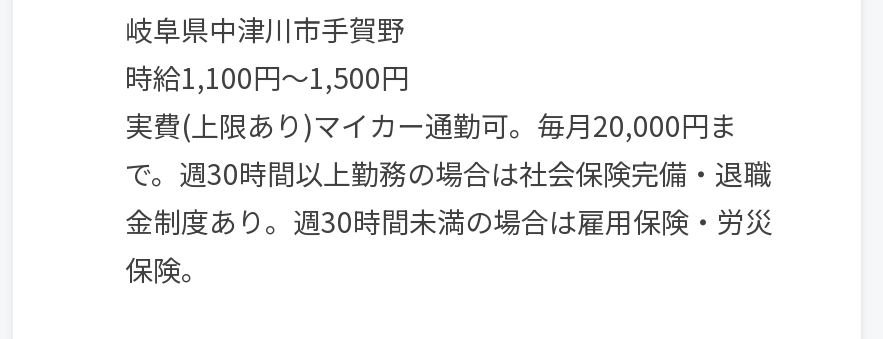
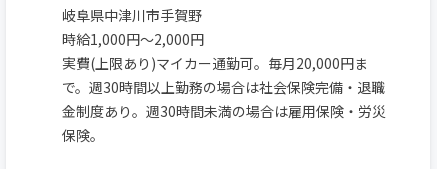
- 時給1,100円〜1,500円
+ 時給1,000円〜2,000円
